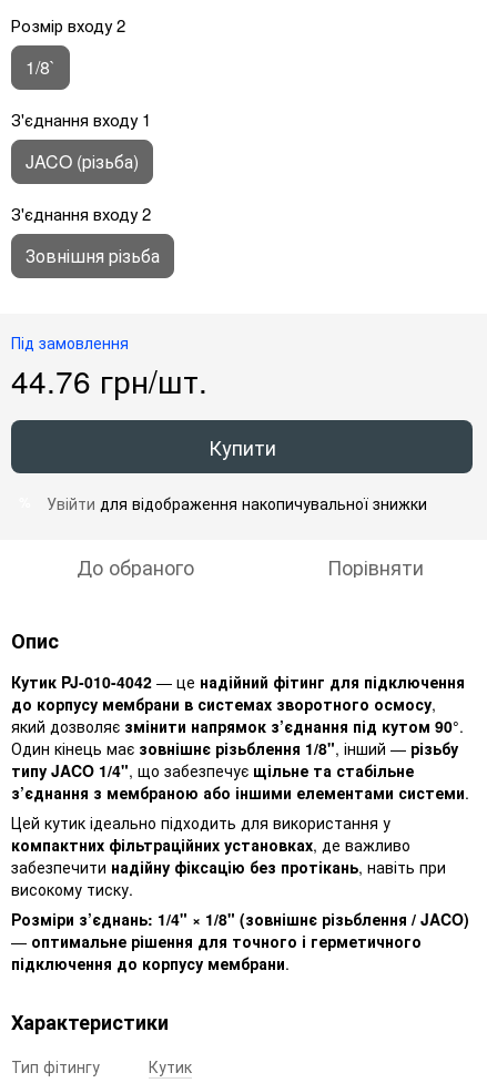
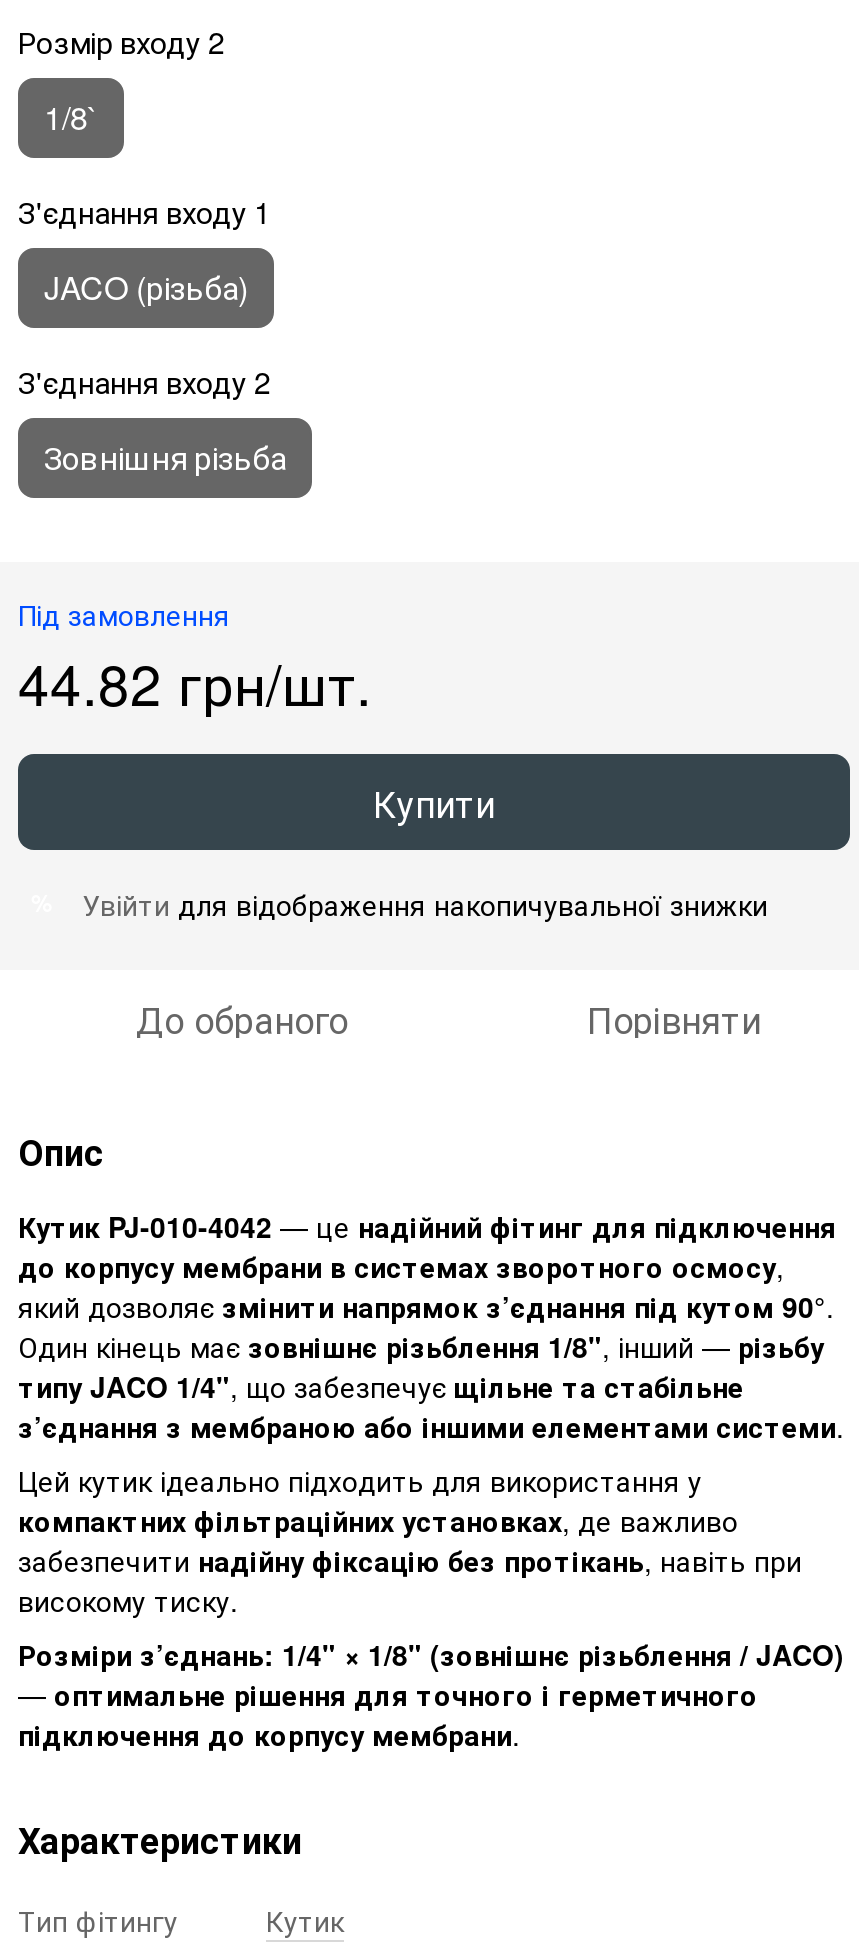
- 44.76 грн/шт.
+ 44.82 грн/шт.
